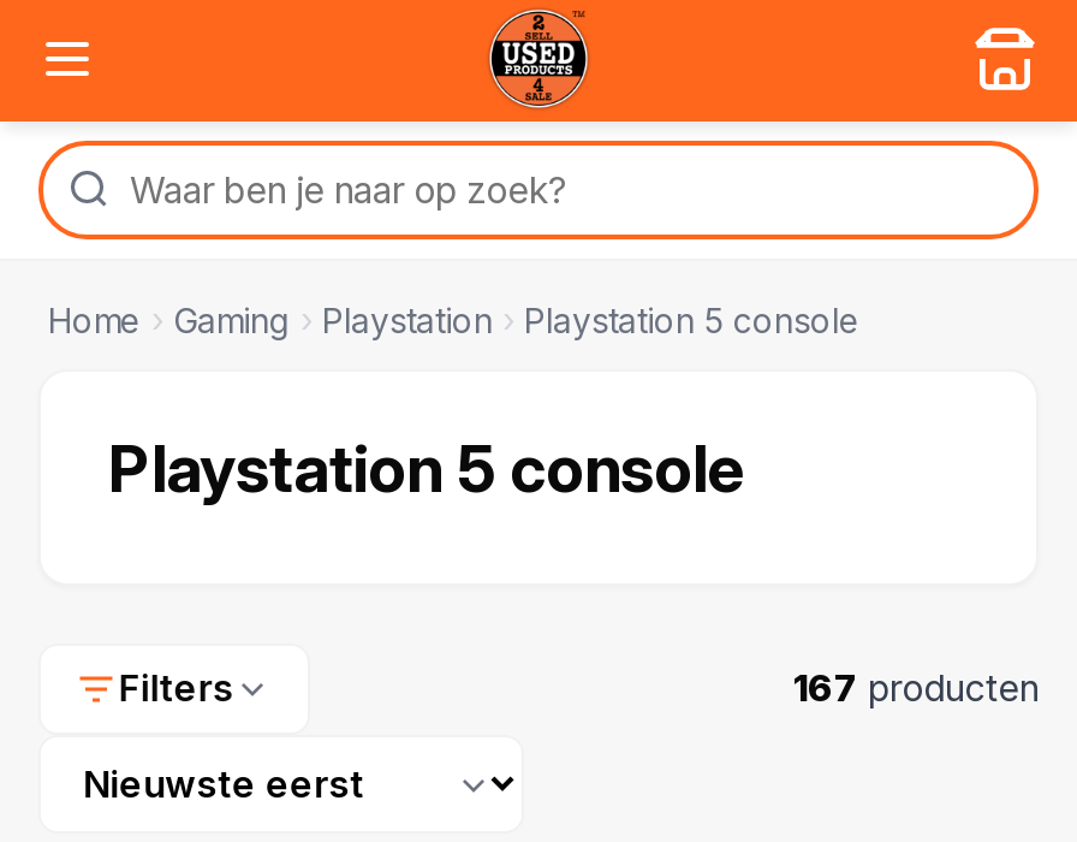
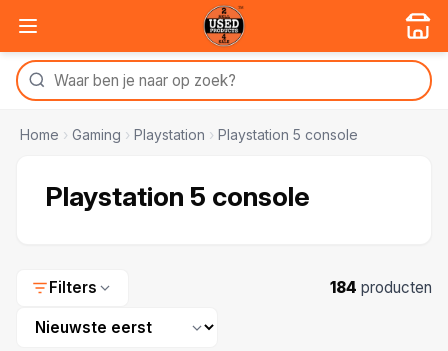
- 167 producten
+ 184 producten
